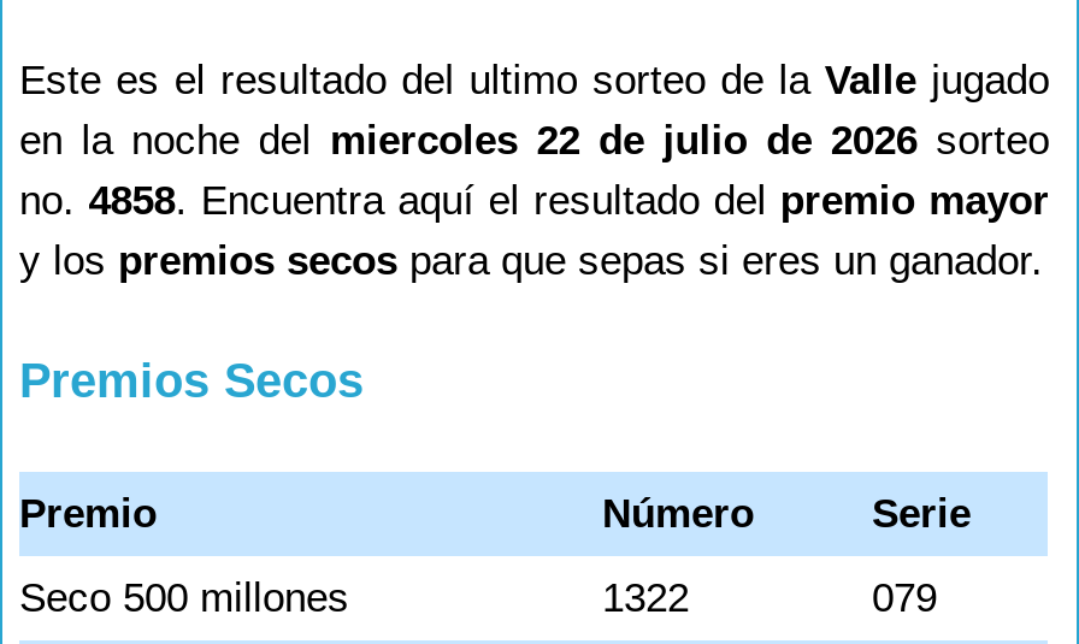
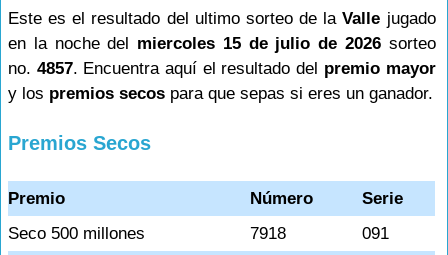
- en la noche del miercoles 22 de julio de 2026 sorteo
+ en la noche del miercoles 15 de julio de 2026 sorteo

- no. 4858. Encuentra aquí el resultado del premio mayor
+ no. 4857. Encuentra aquí el resultado del premio mayor

- 1322
+ 7918

- 079
+ 091
